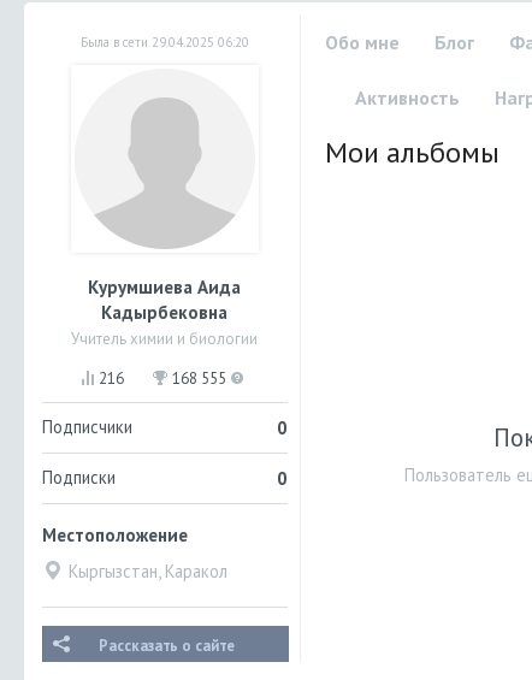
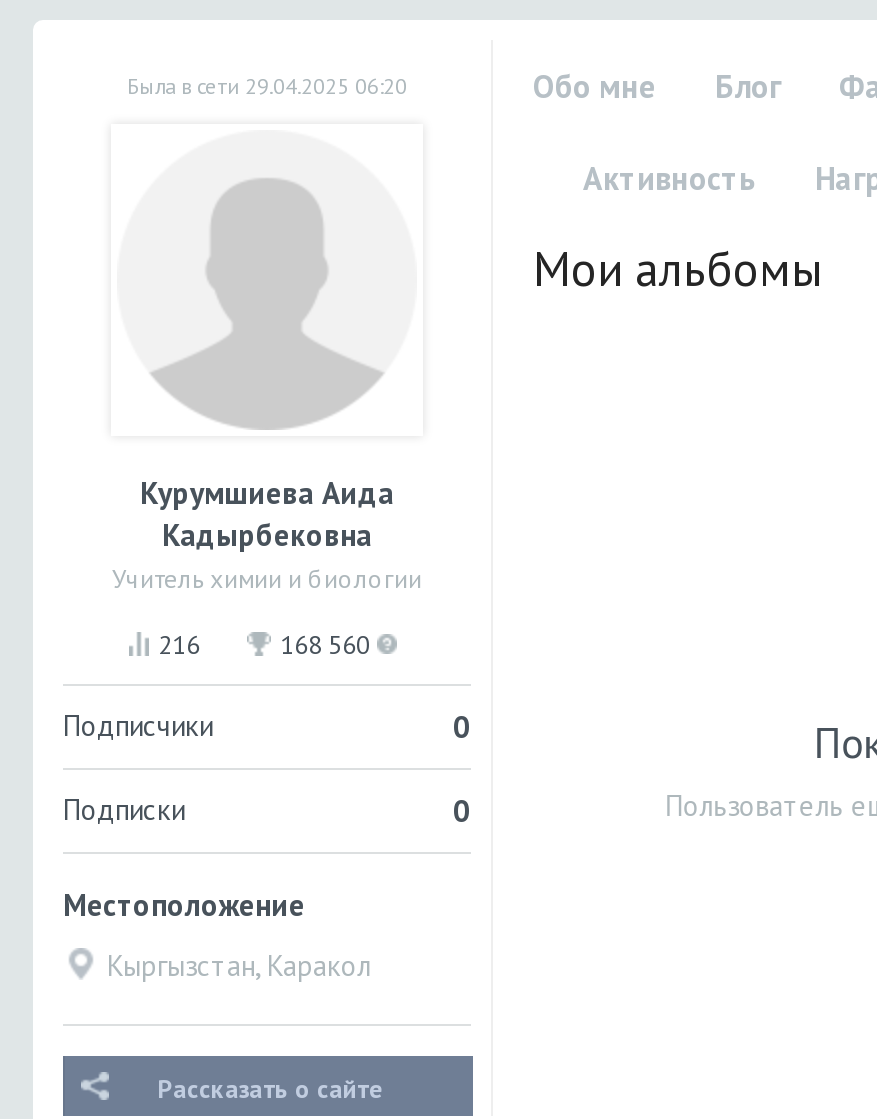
- 168 555
+ 168 560
